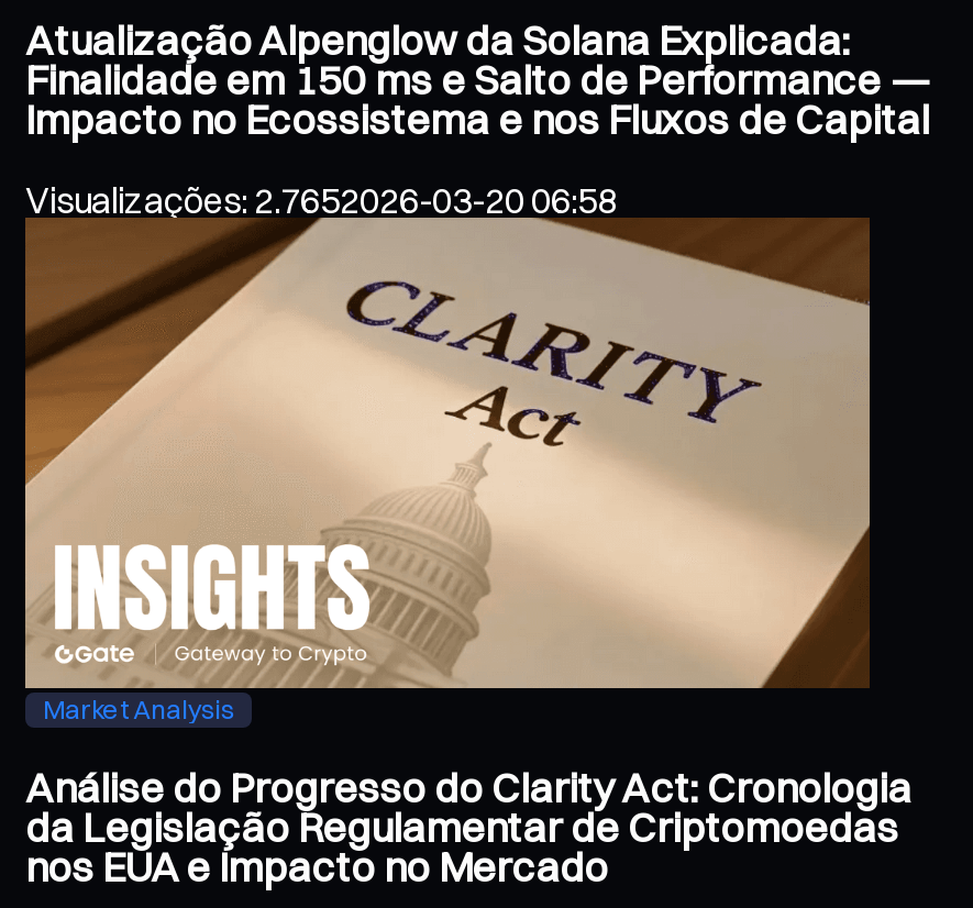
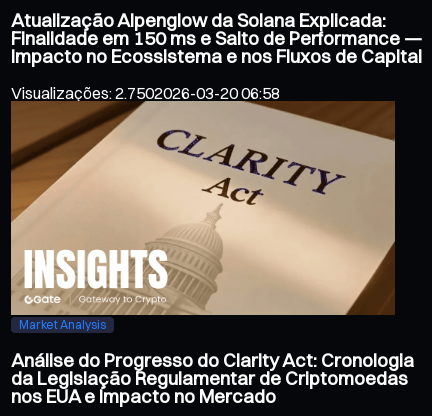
- Visualizações: 2.7652026-03-20 06:58
+ Visualizações: 2.7502026-03-20 06:58
